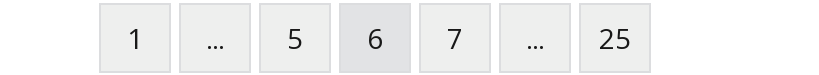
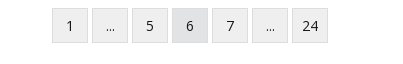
- 25
+ 24
